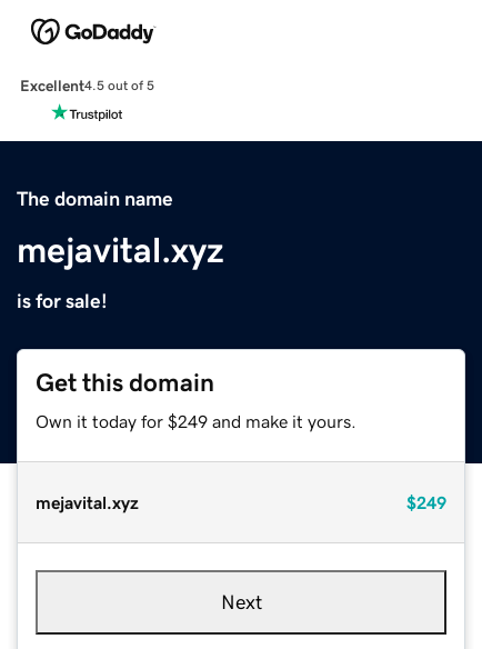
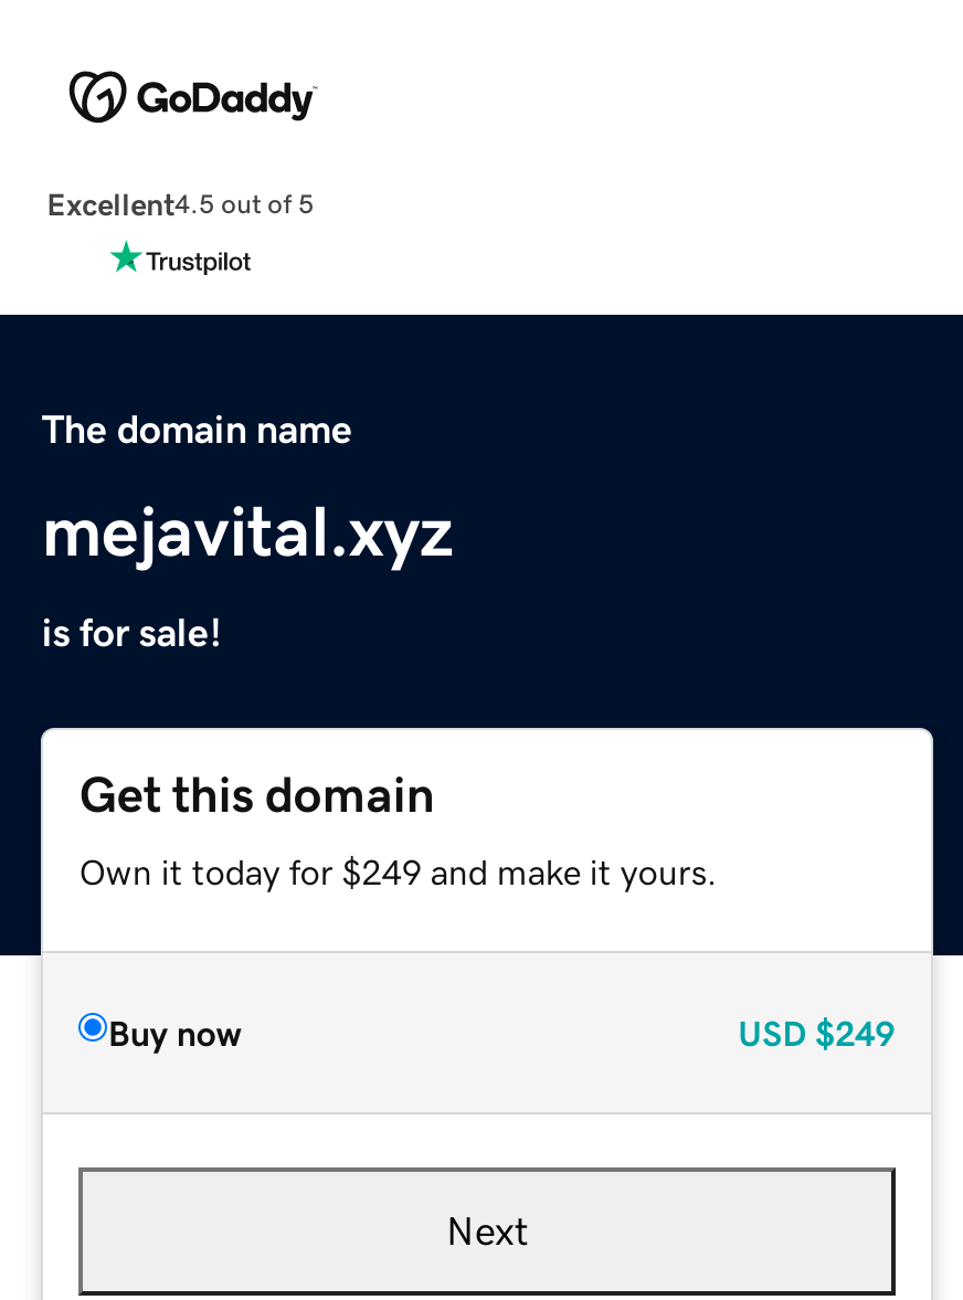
- mejavital.xyz
- $249
+ Buy now
+ USD $249
